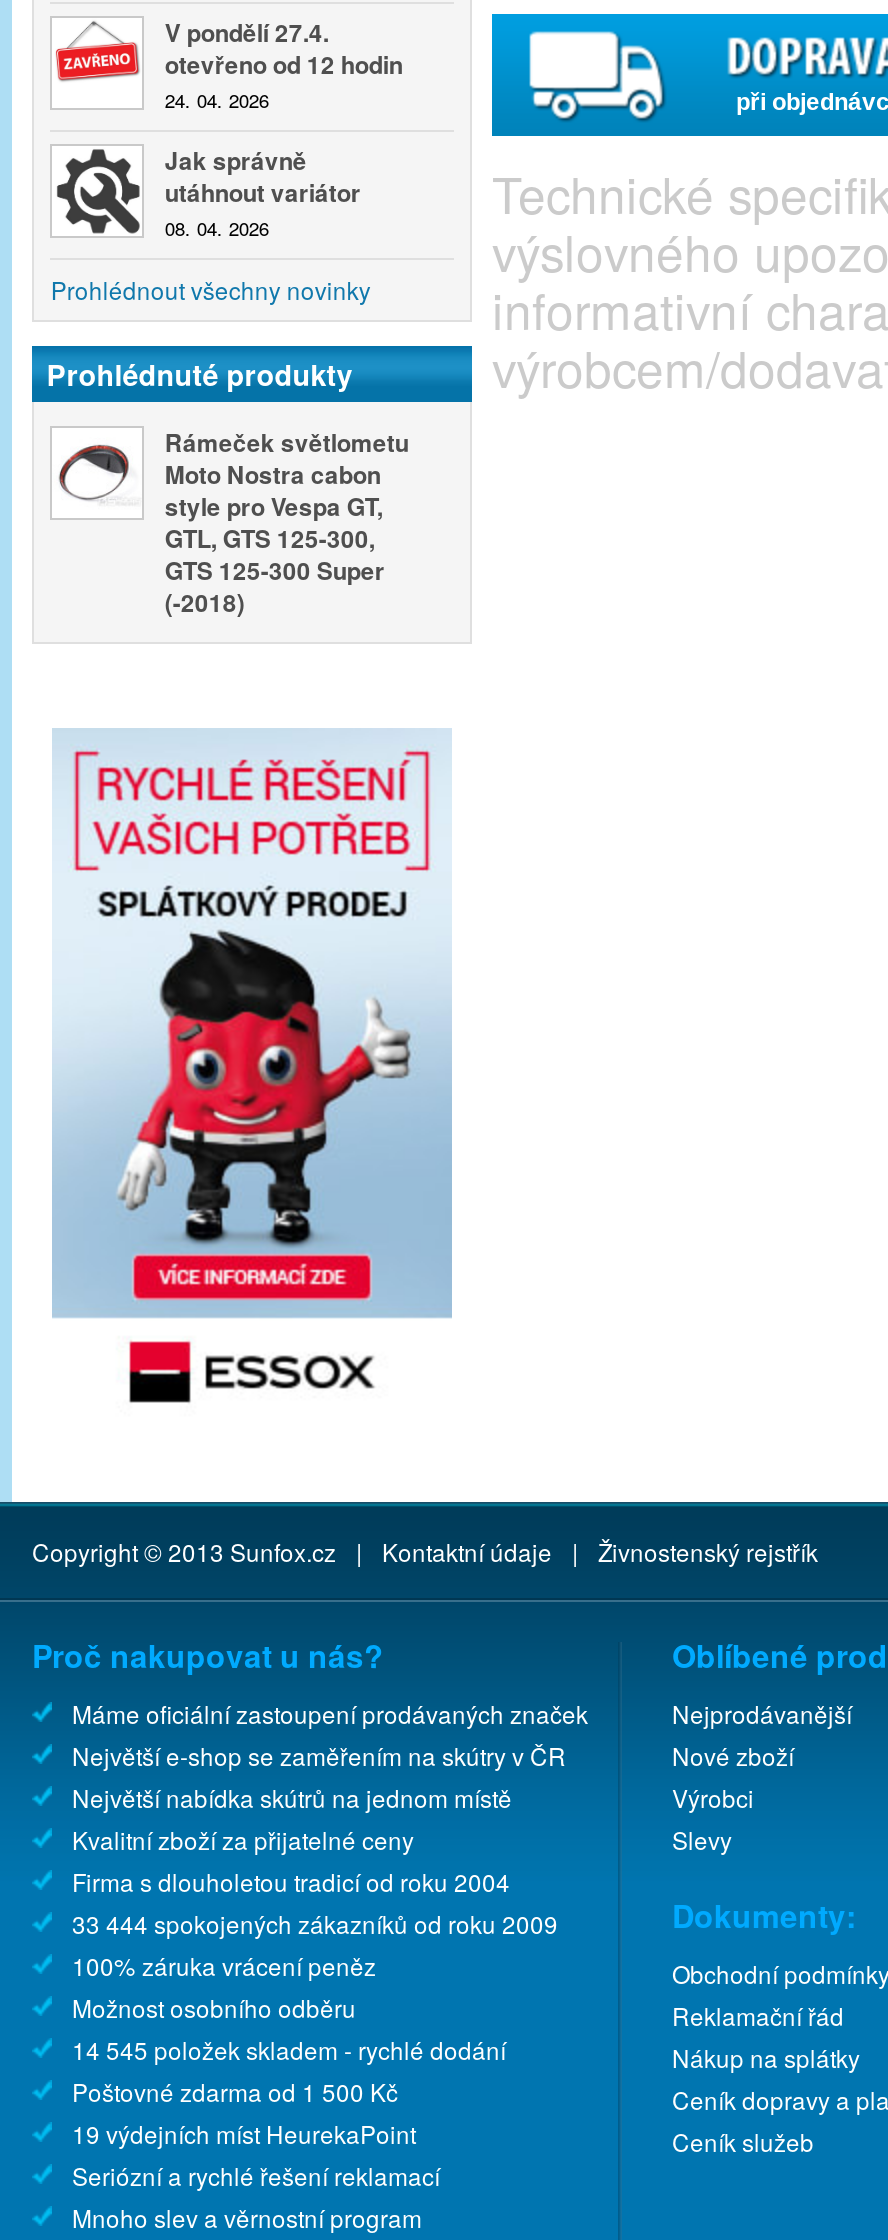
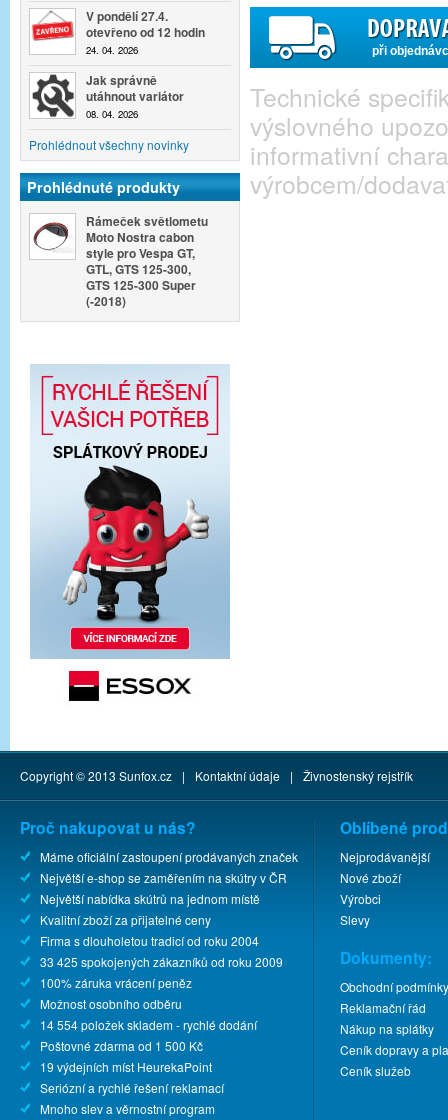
- 33 444 spokojených zákazníků od roku 2009
+ 33 425 spokojených zákazníků od roku 2009

- 14 545 položek skladem - rychlé dodání
+ 14 554 položek skladem - rychlé dodání
